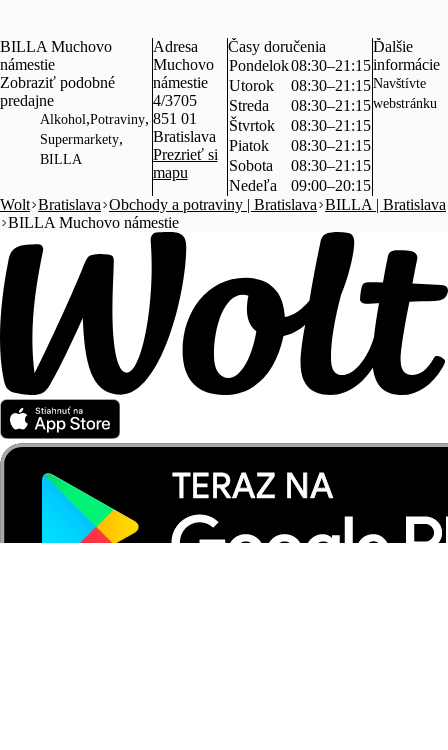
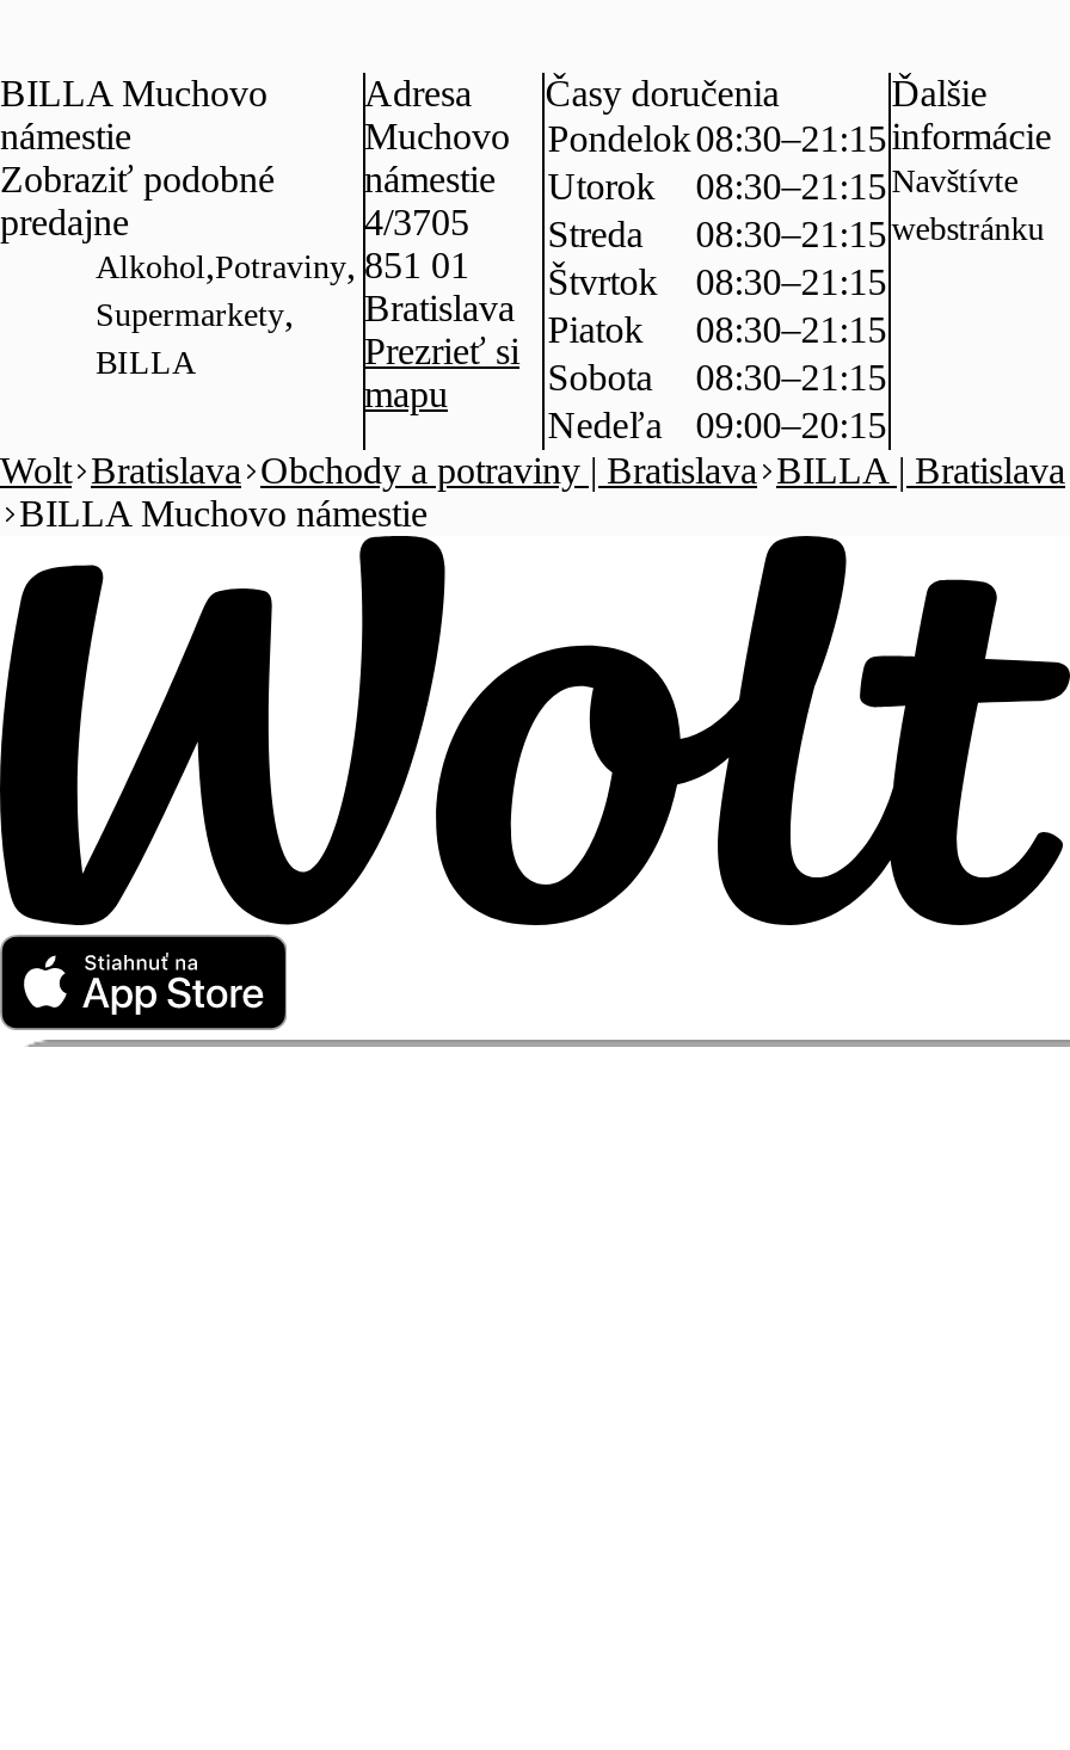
- [image]
